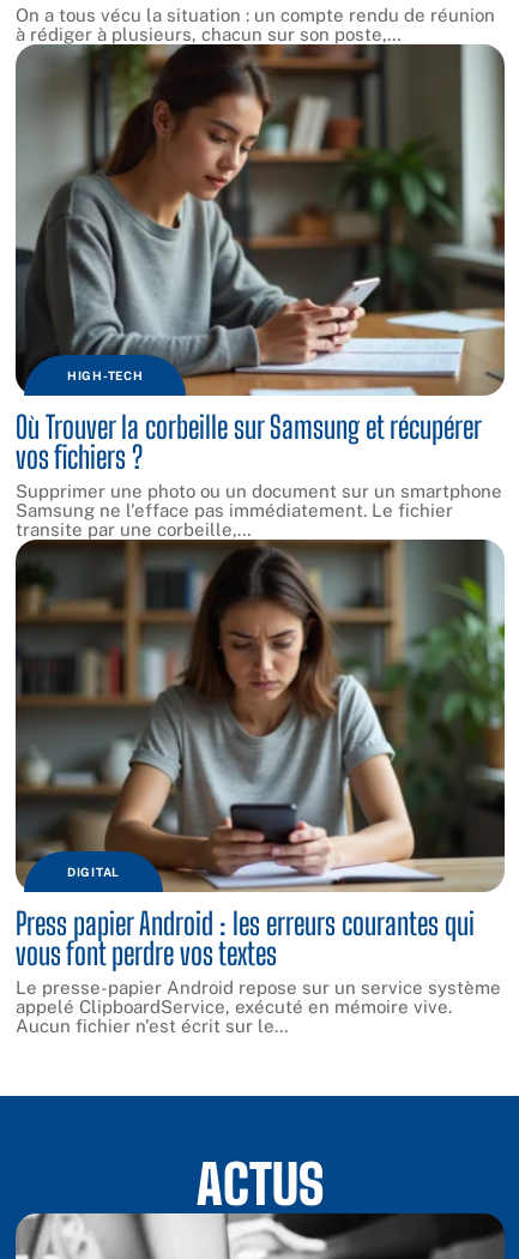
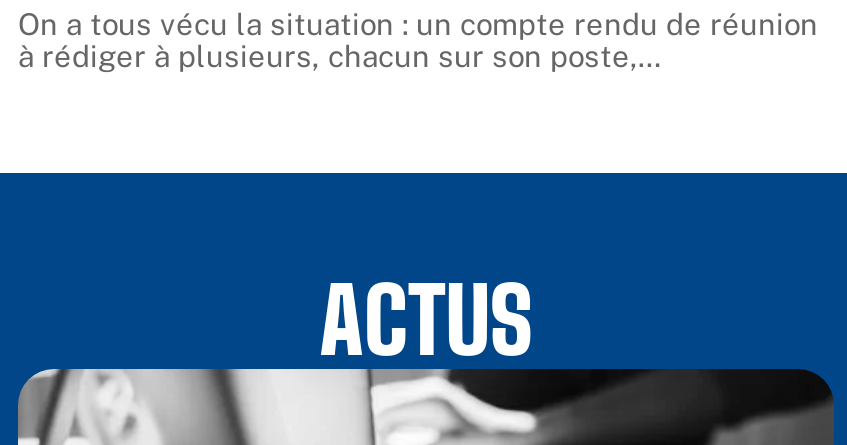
- [image]
- HIGH-TECH
- Où Trouver la corbeille sur Samsung et récupérer
- vos fichiers ?
- Supprimer une photo ou un document sur un smartphone
- Samsung ne l'efface pas immédiatement. Le fichier
- transite par une corbeille,…

- [image]
- DIGITAL
- Press papier Android : les erreurs courantes qui
- vous font perdre vos textes
- Le presse-papier Android repose sur un service système
- appelé ClipboardService, exécuté en mémoire vive.
- Aucun fichier n'est écrit sur le…
